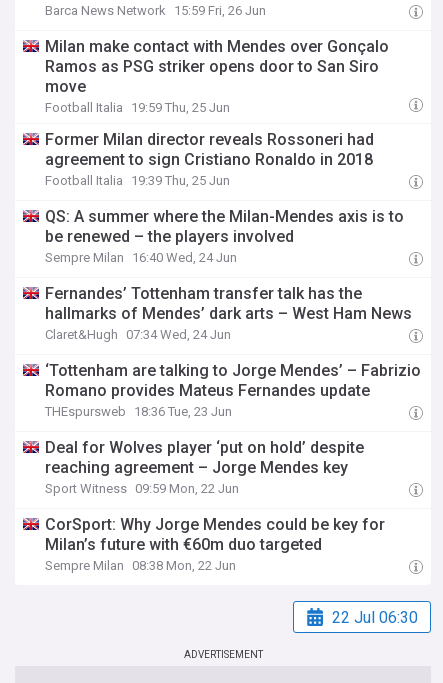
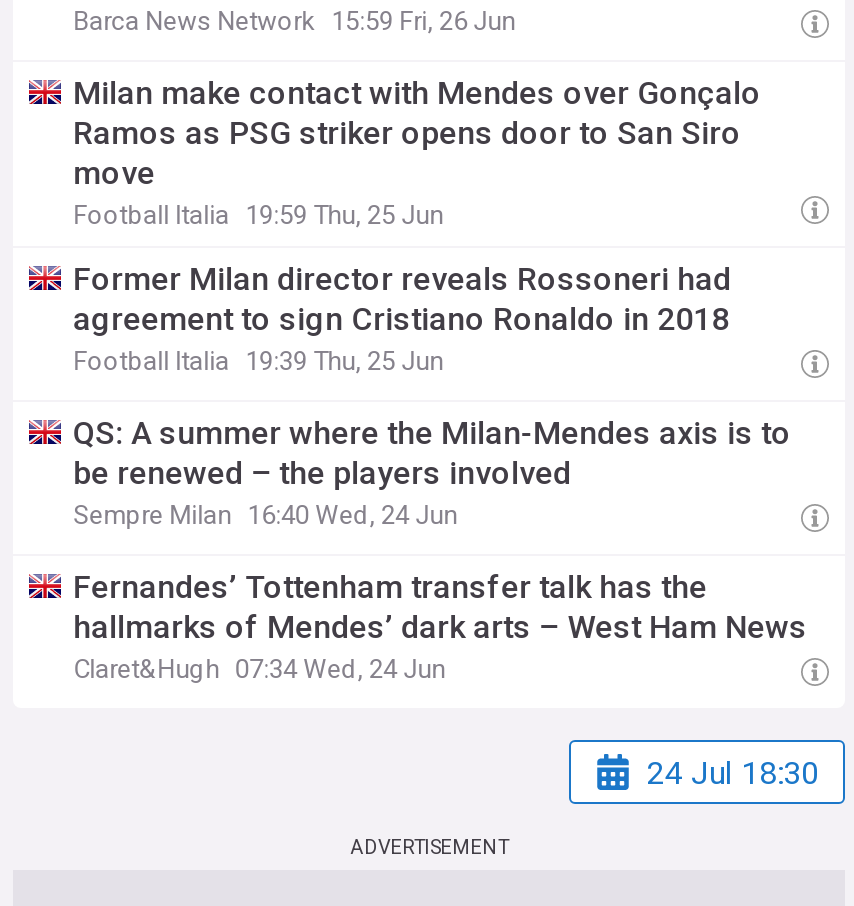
- ‘Tottenham are talking to Jorge Mendes’ – Fabrizio
- Romano provides Mateus Fernandes update
- THEspursweb 18:36 Tue, 23 Jun
- Deal for Wolves player ‘put on hold’ despite
- reaching agreement – Jorge Mendes key
- Sport Witness 09:59 Mon, 22 Jun
- CorSport: Why Jorge Mendes could be key for
- Milan’s future with €60m duo targeted
- Sempre Milan 08:38 Mon, 22 Jun
- 22 Jul 06:30
+ 24 Jul 18:30
